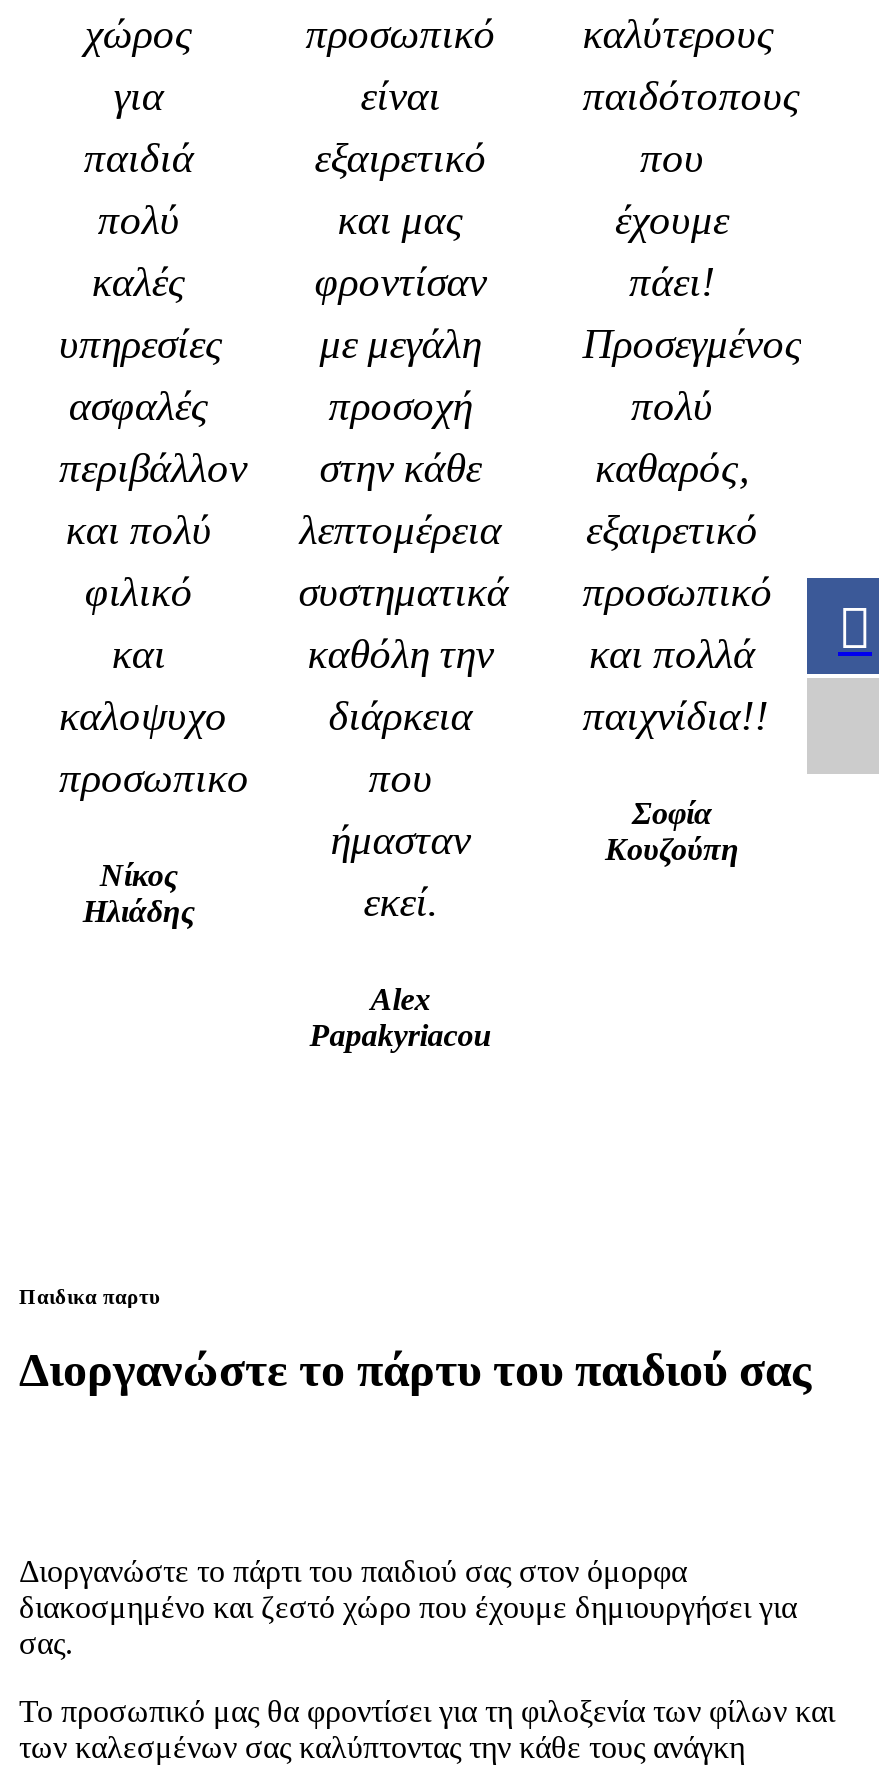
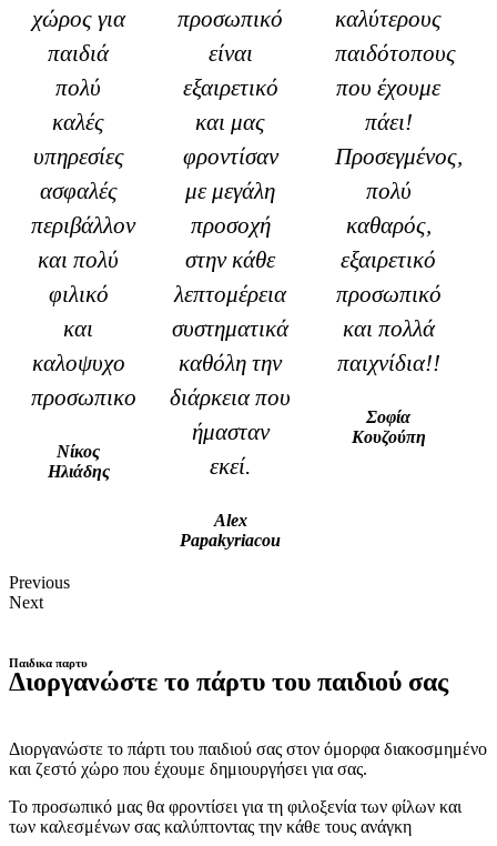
- [image]

+ Previous
+ Next
